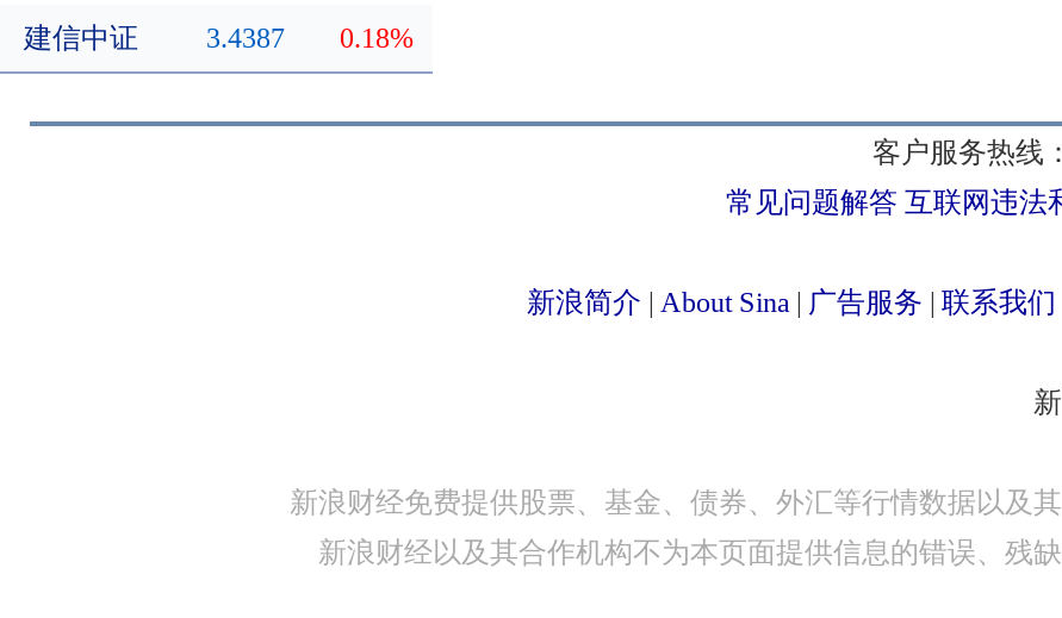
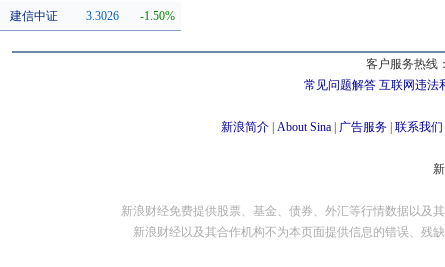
- 3.4387
+ 3.3026

- 0.18%
+ -1.50%
